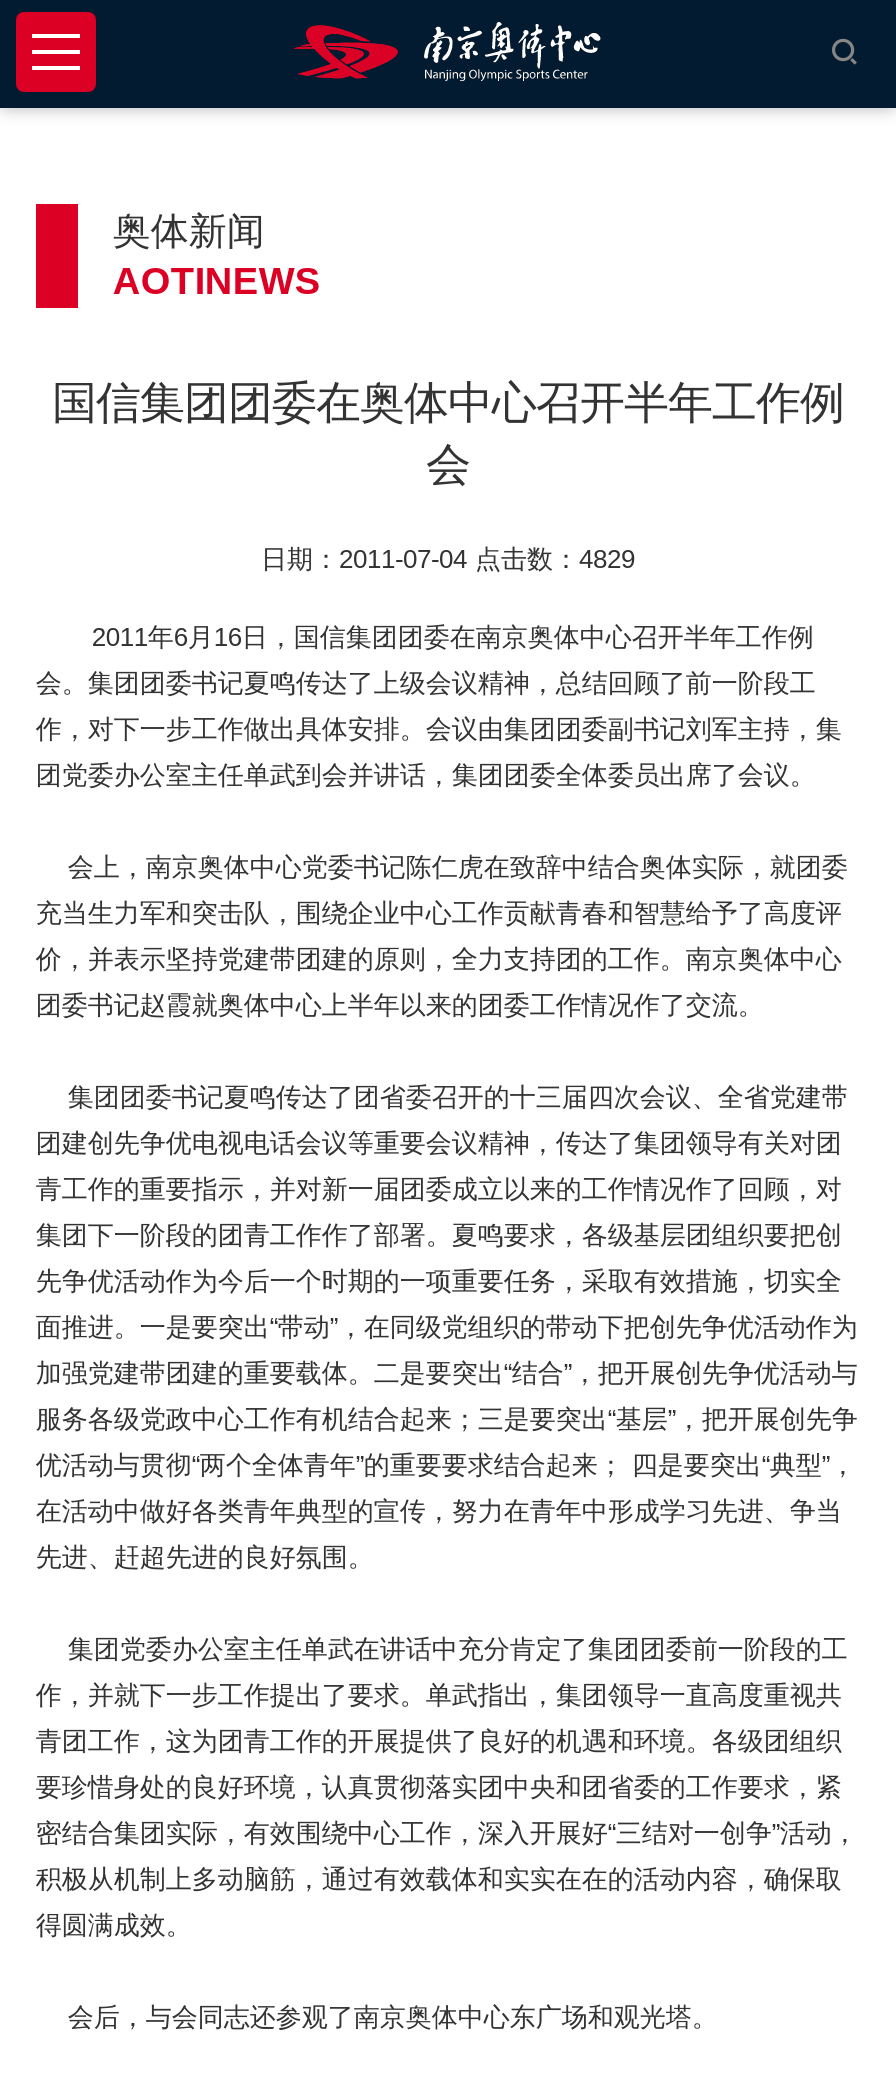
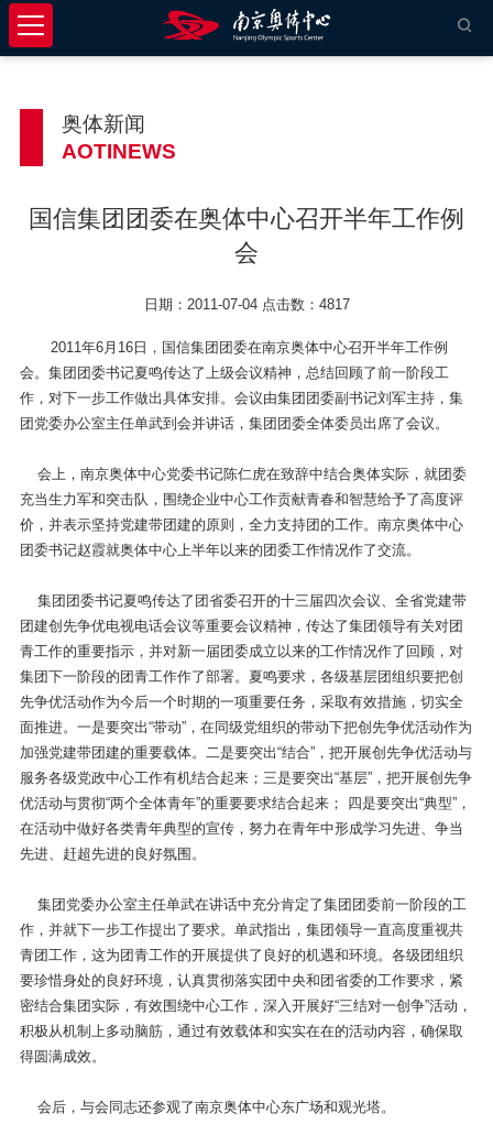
- 日期：2011-07-04 点击数：4829
+ 日期：2011-07-04 点击数：4817
